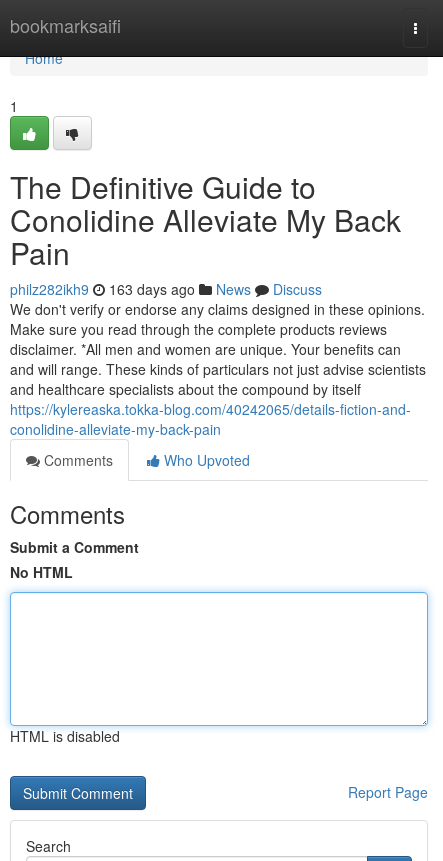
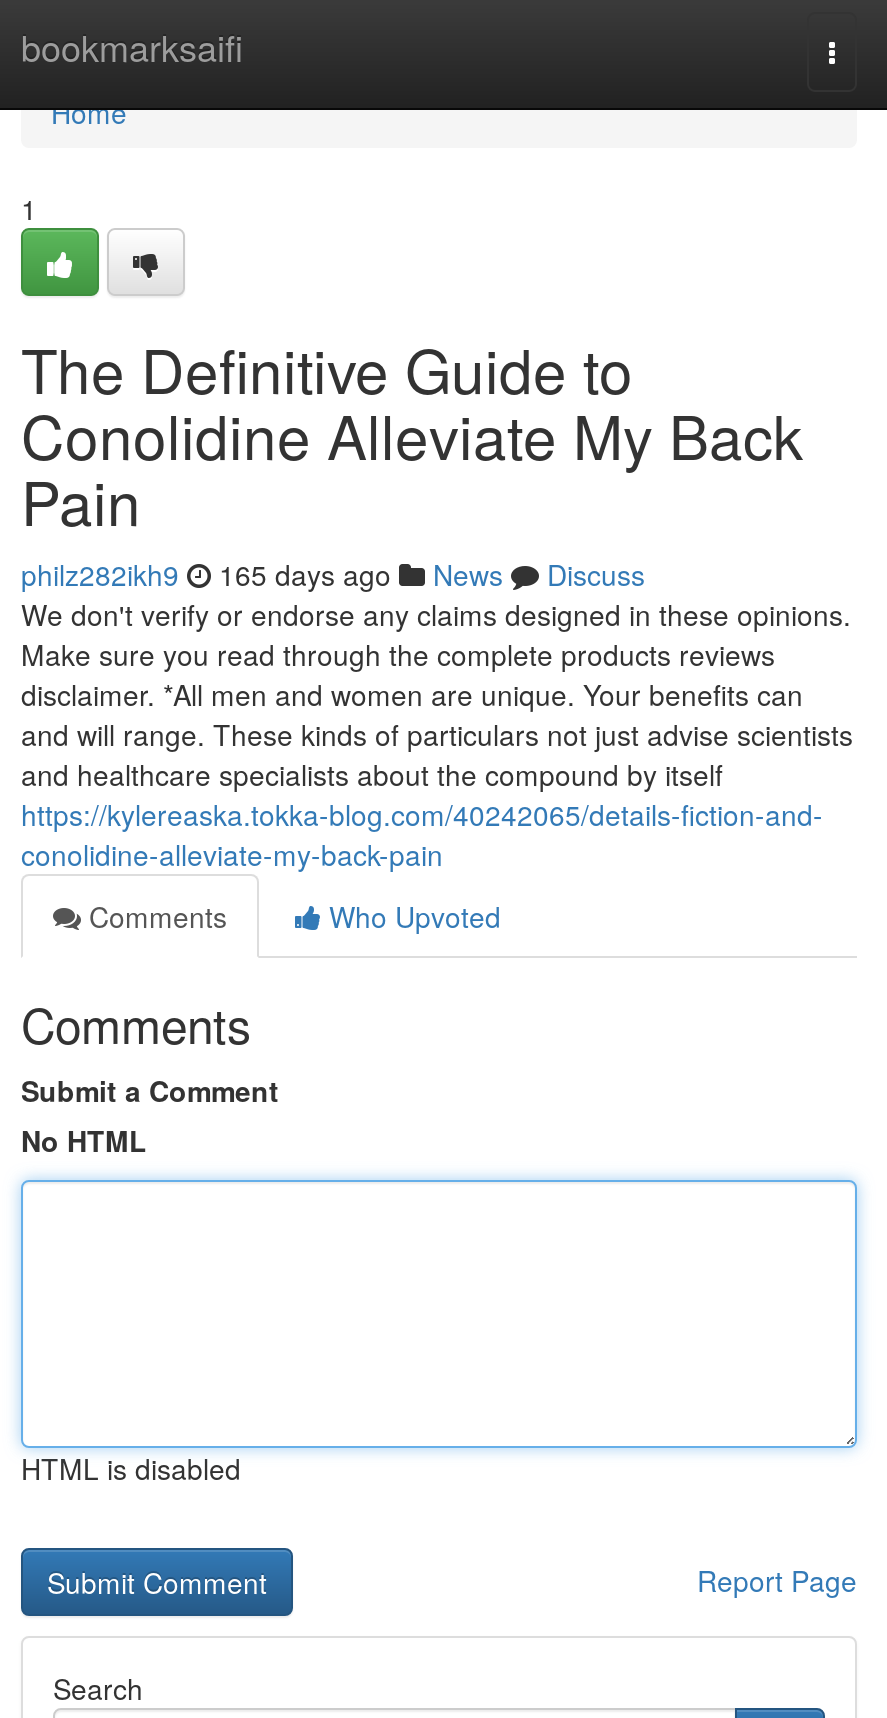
- philz282ikh9 163 days ago News Discuss
+ philz282ikh9 165 days ago News Discuss
